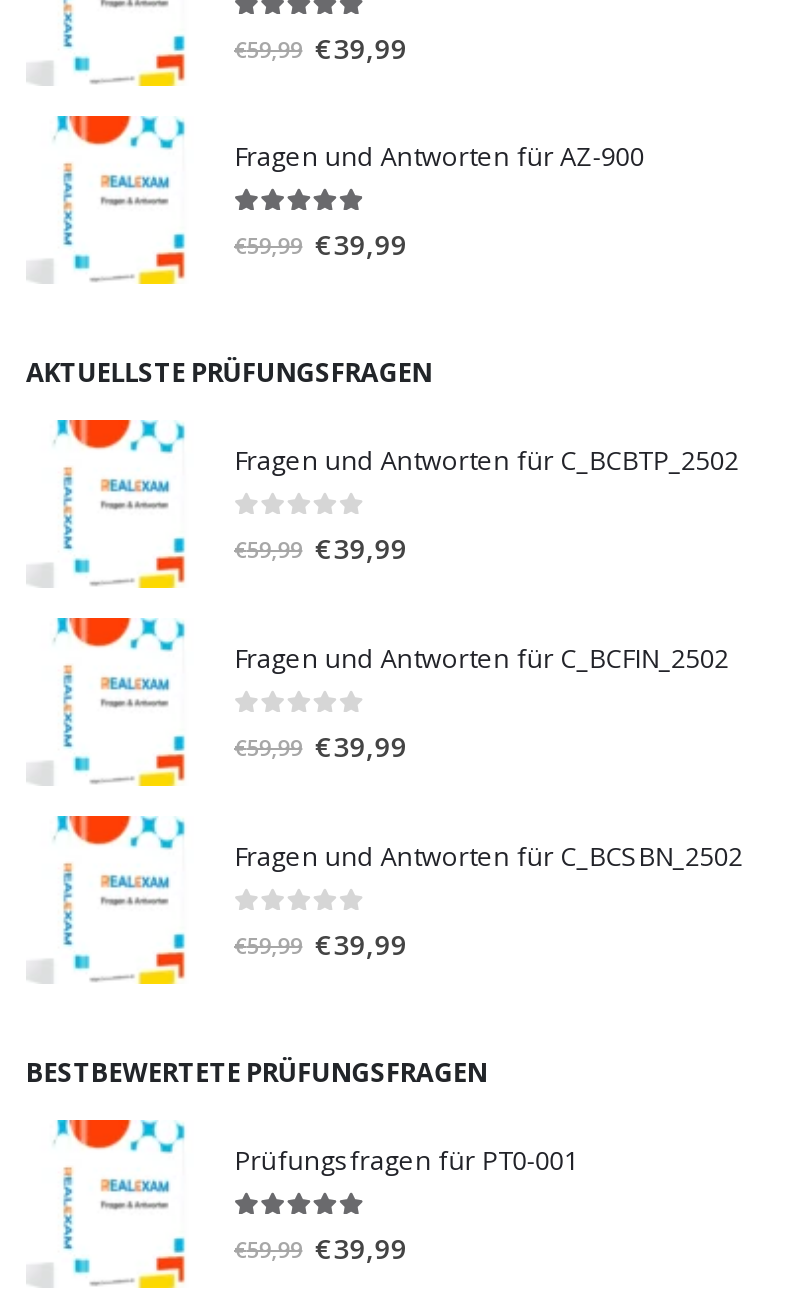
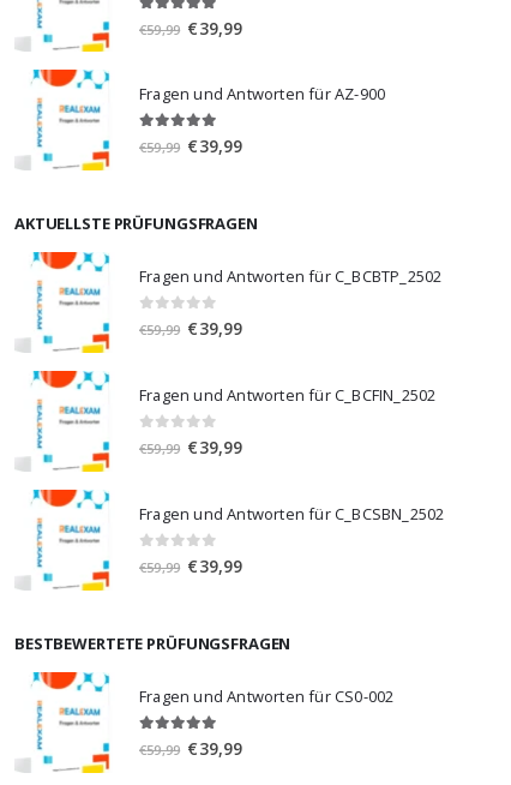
- Prüfungsfragen für PT0-001
+ Fragen und Antworten für CS0-002
